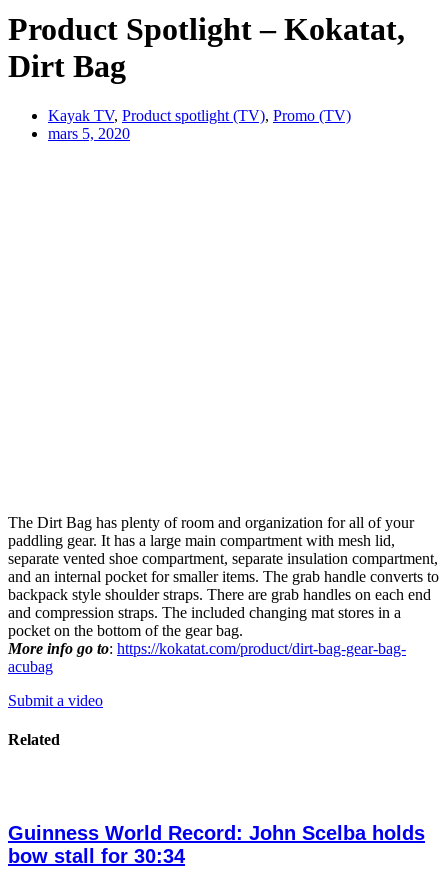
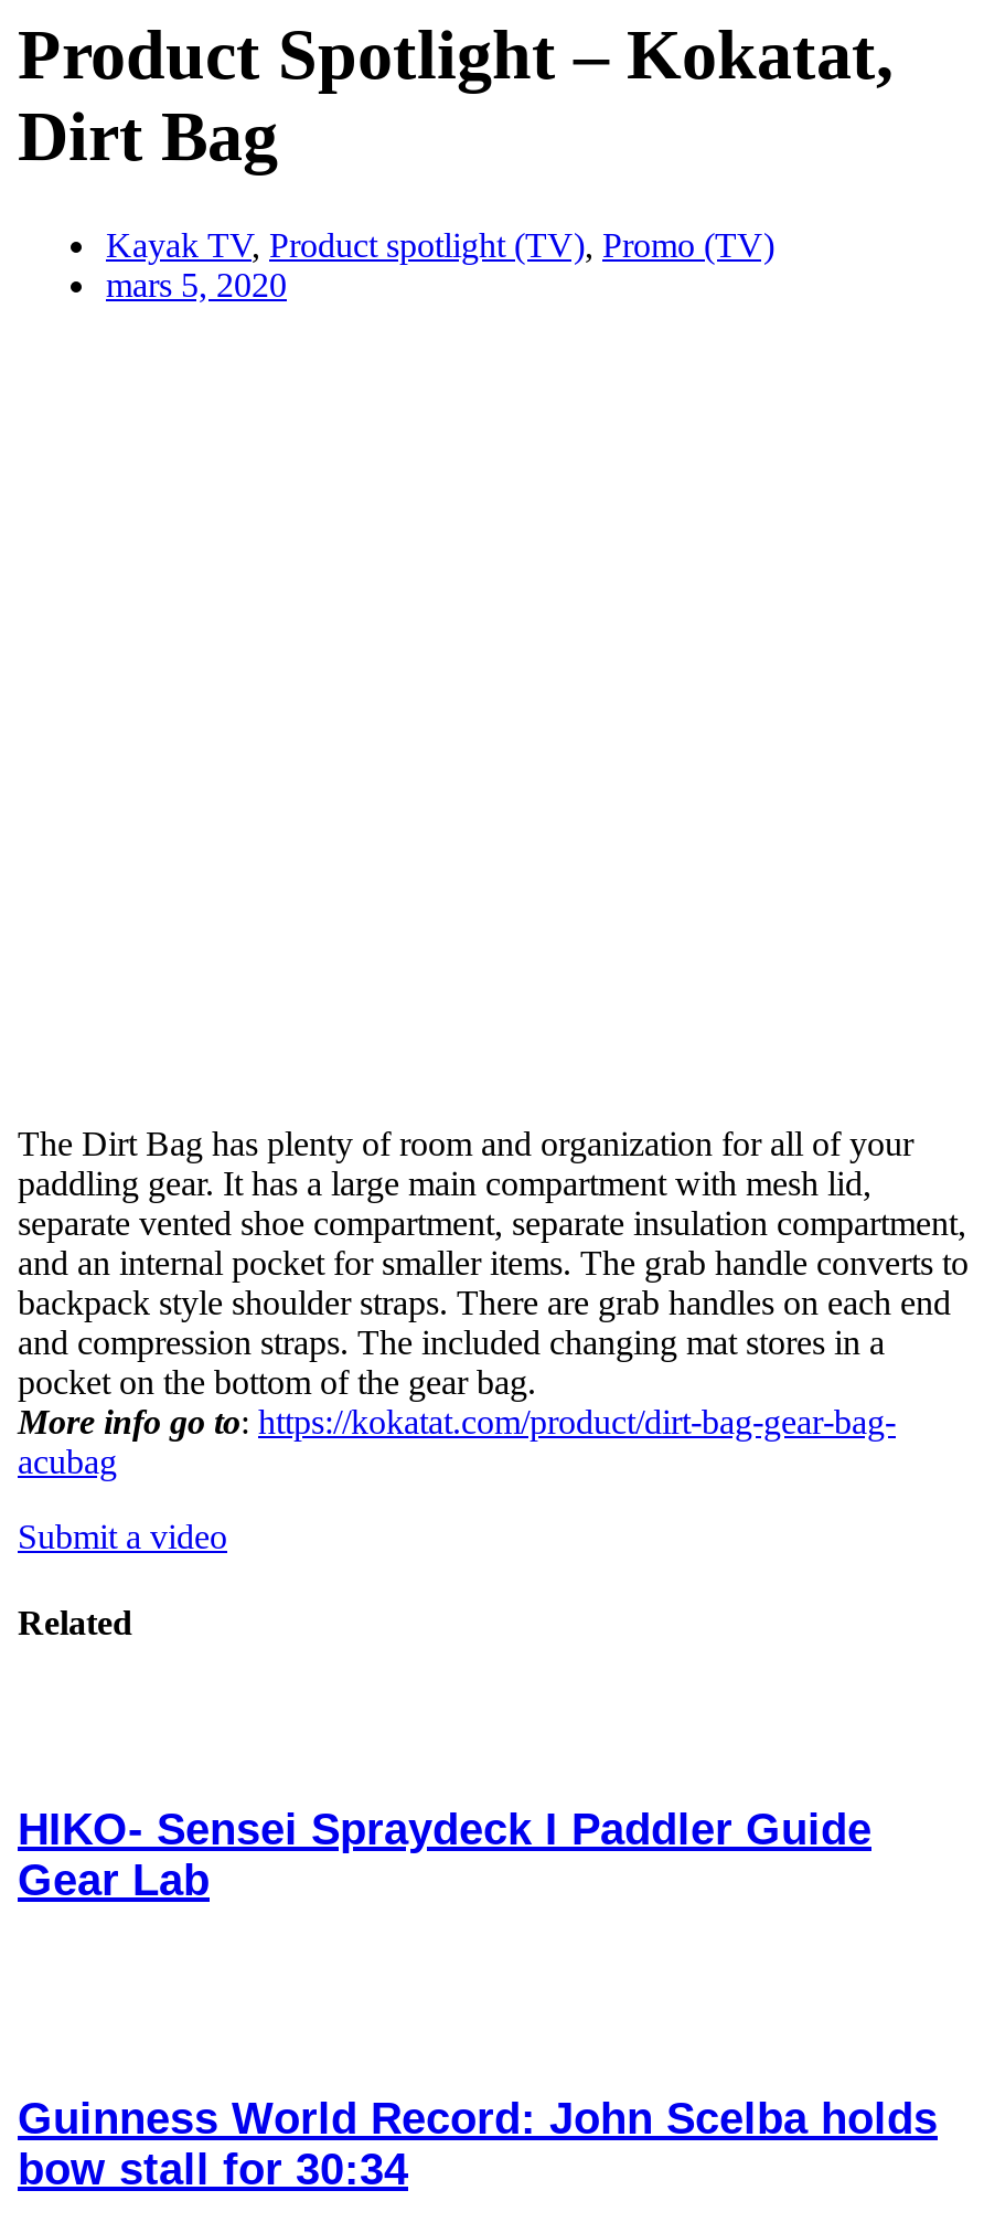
+ HIKO- Sensei Spraydeck I Paddler Guide
+ Gear Lab
